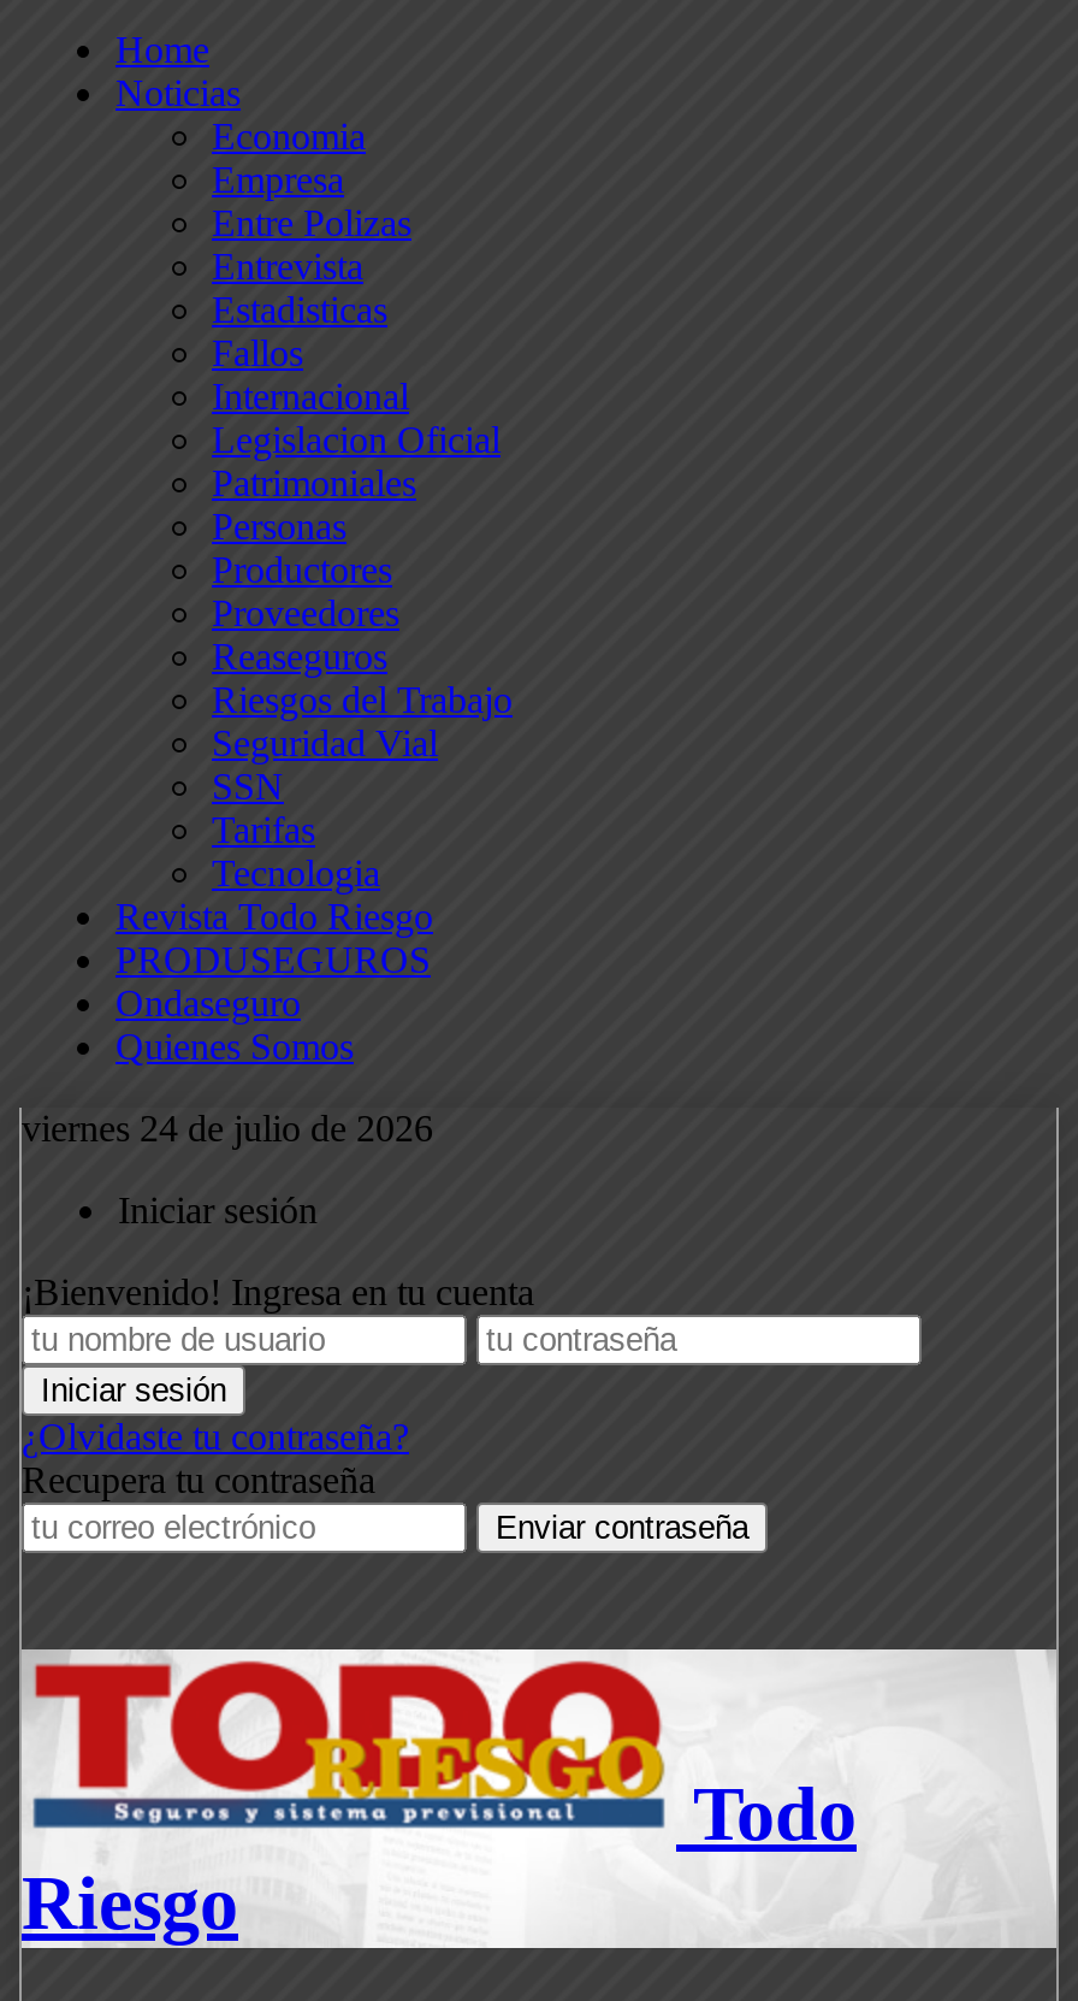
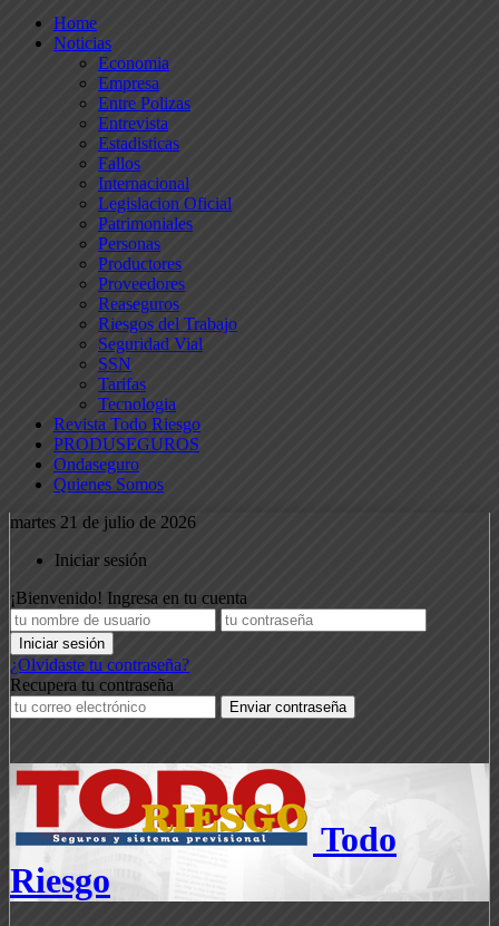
- viernes 24 de julio de 2026
+ martes 21 de julio de 2026
